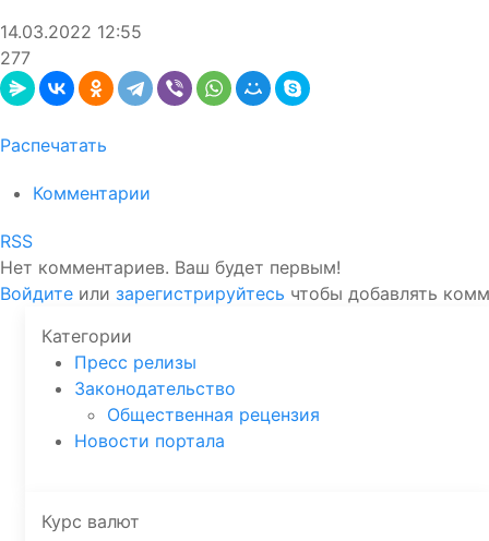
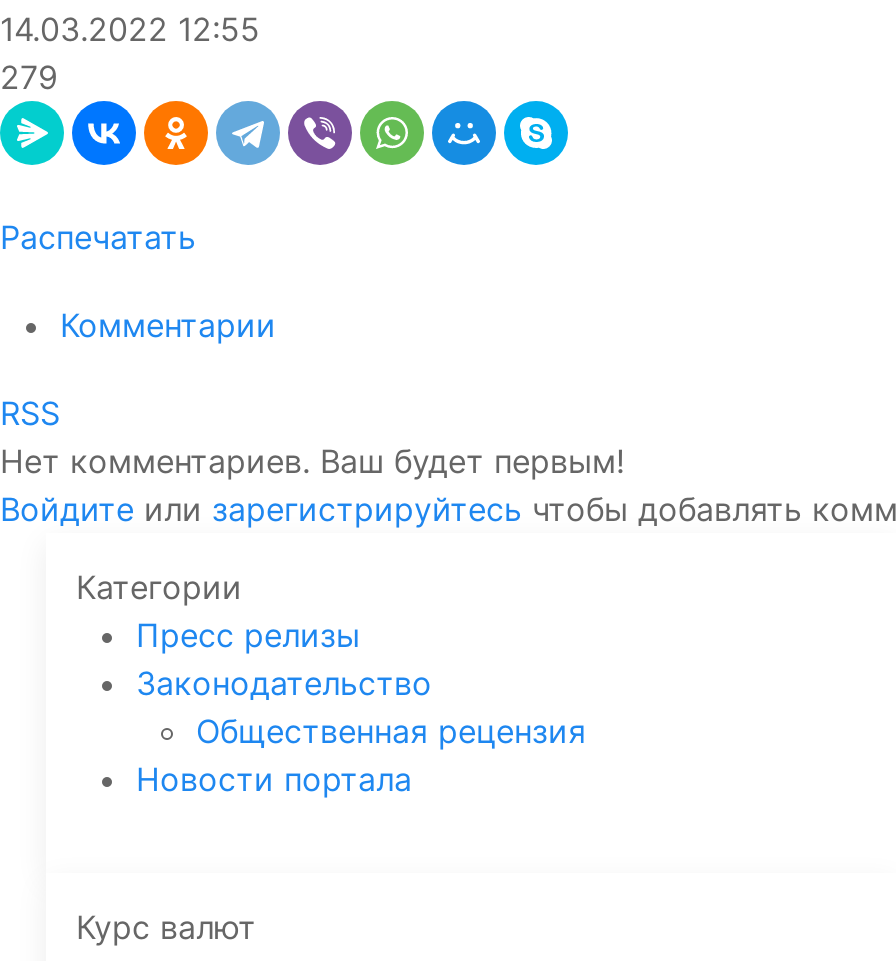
- 277
+ 279
